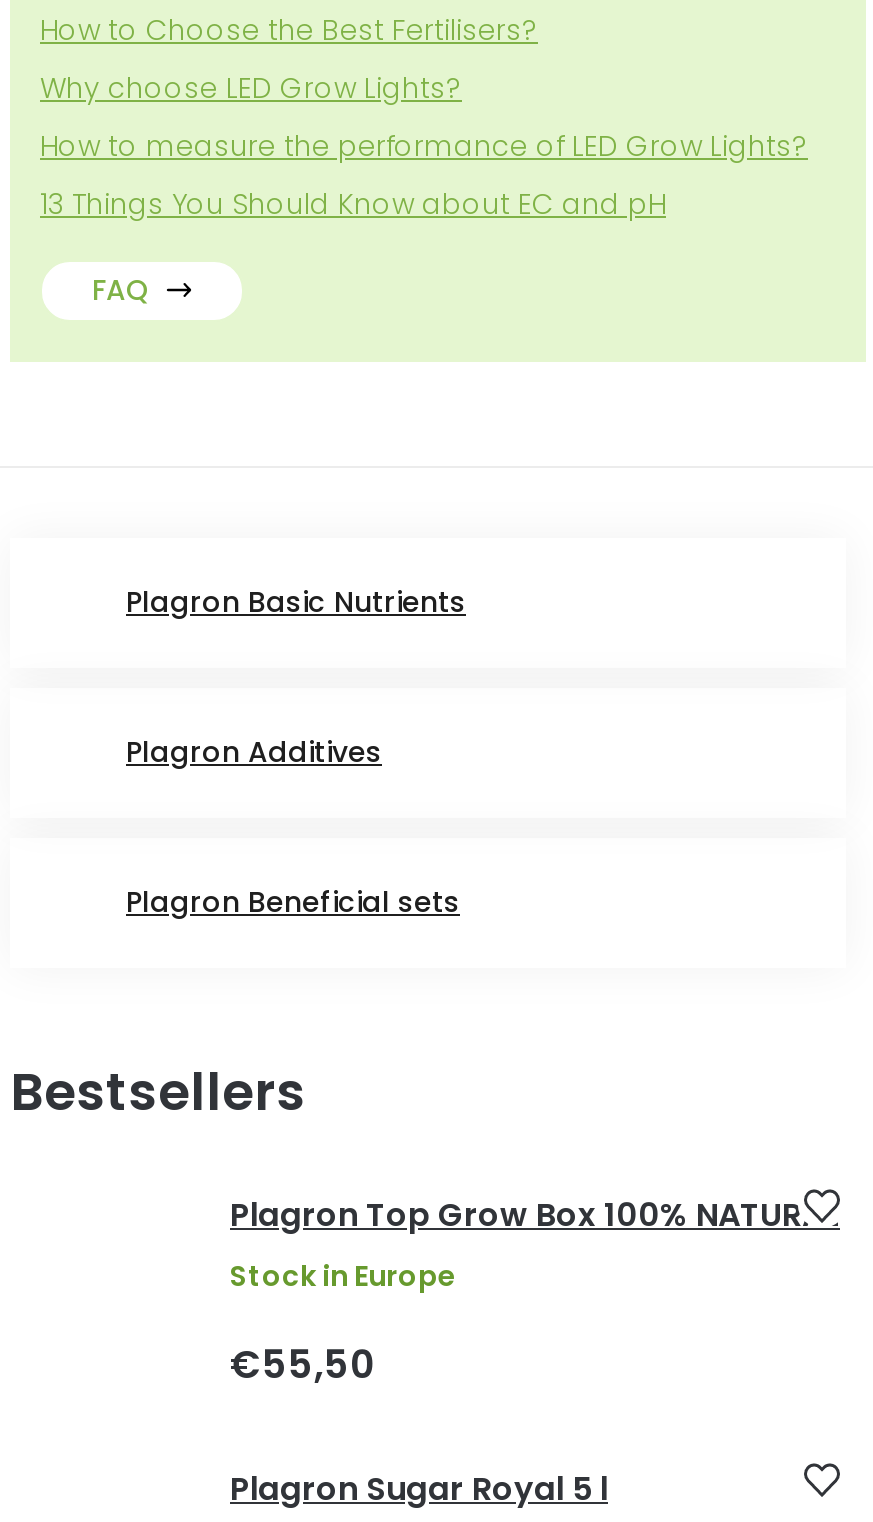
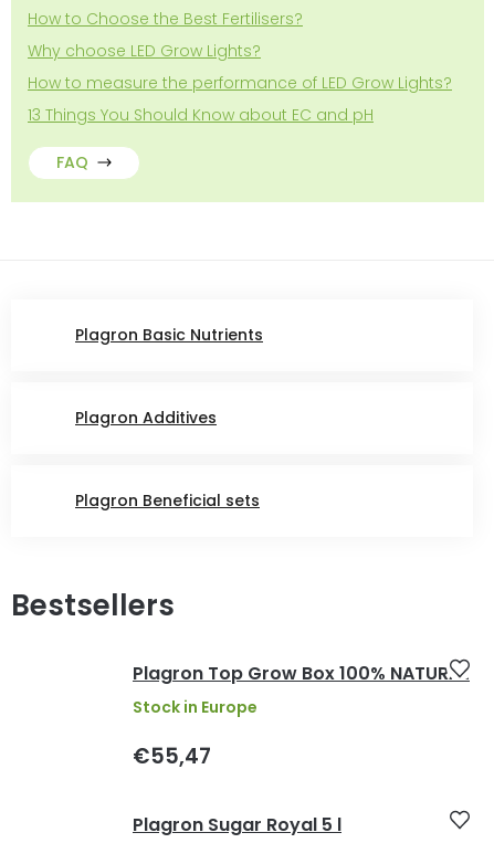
- €55,50
+ €55,47
